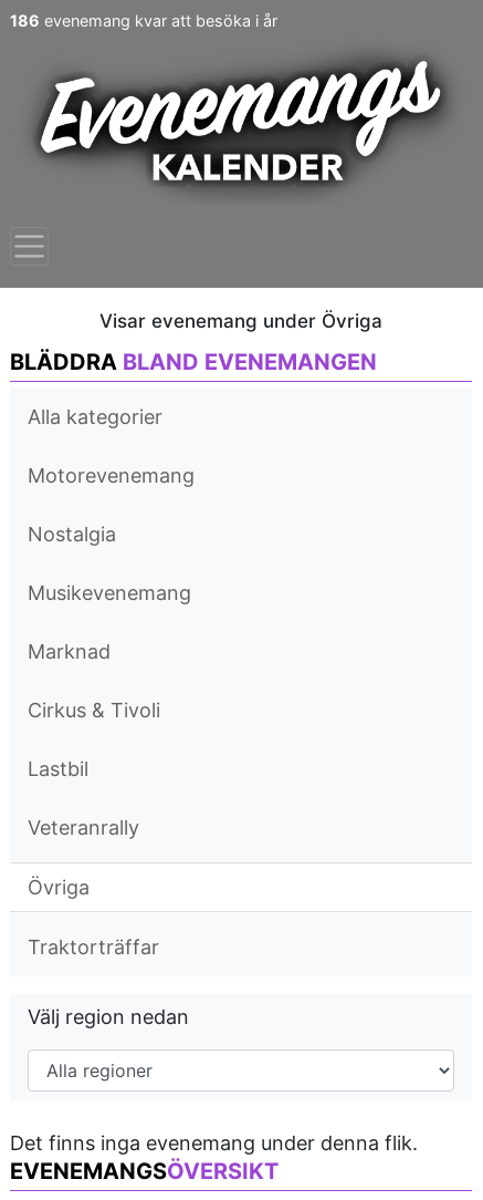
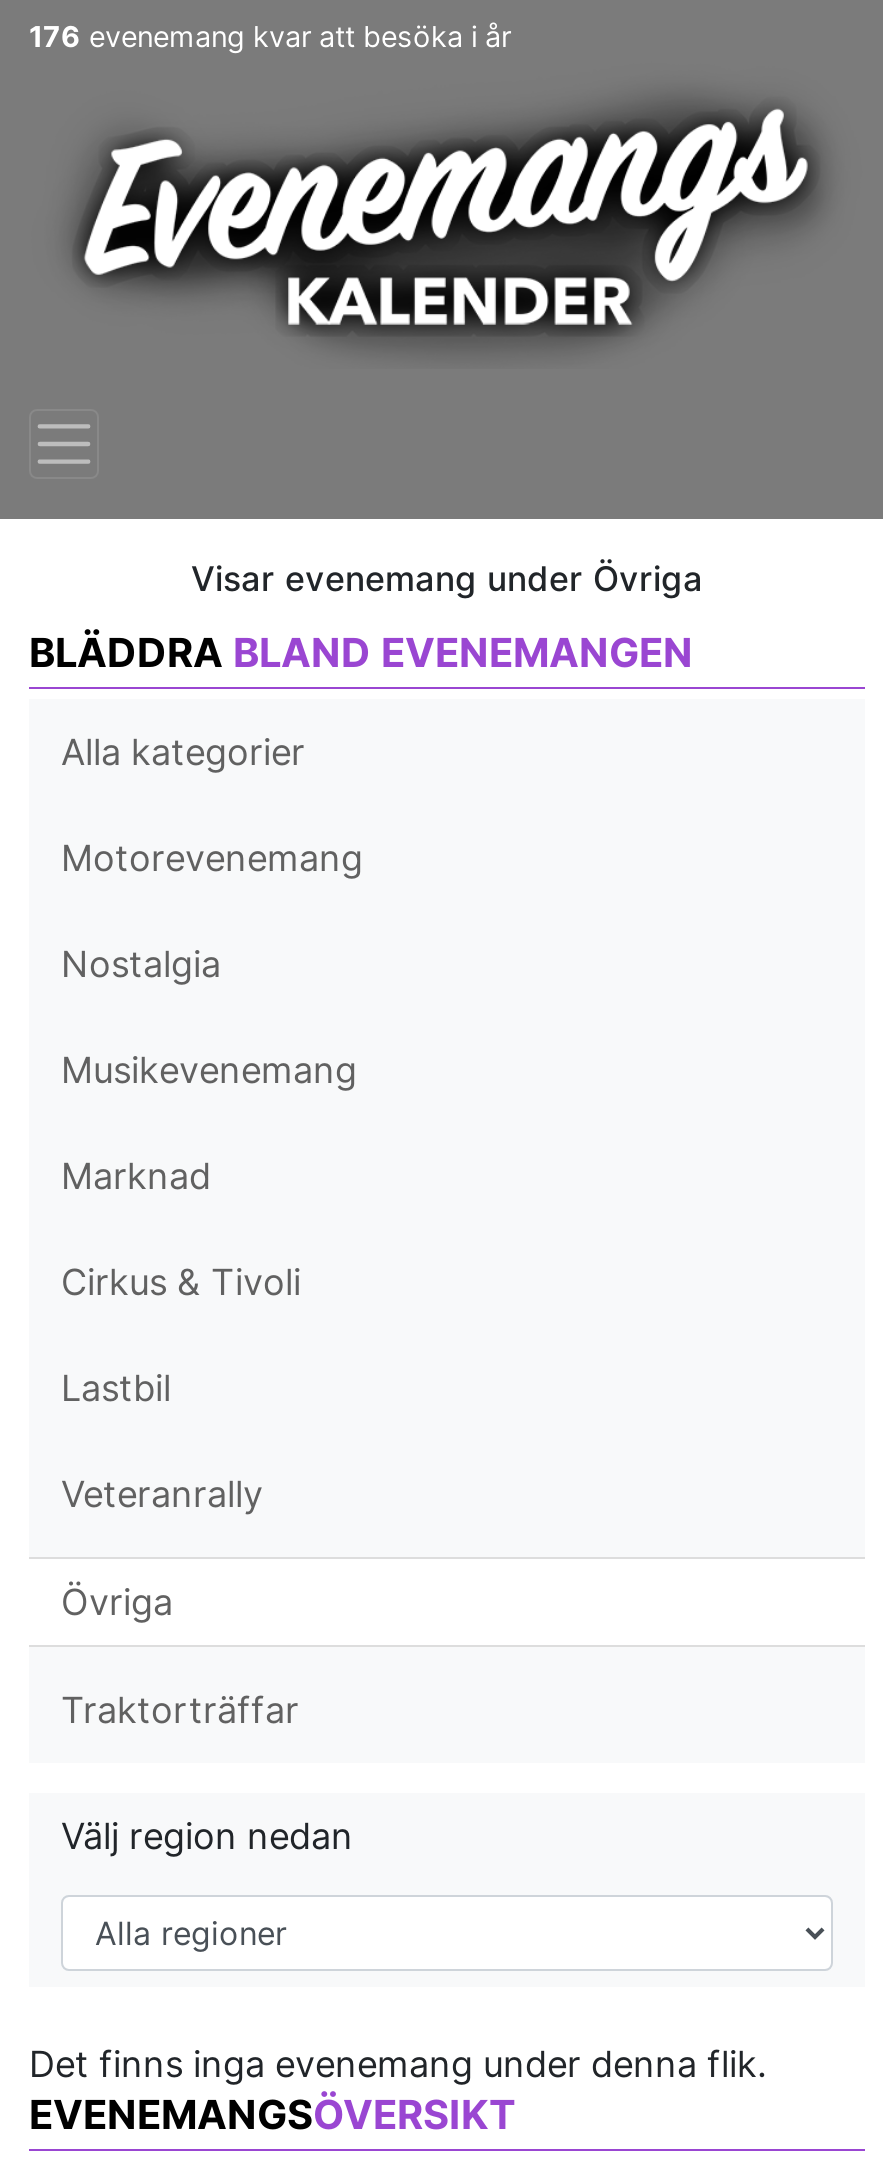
- 186 evenemang kvar att besöka i år
+ 176 evenemang kvar att besöka i år
